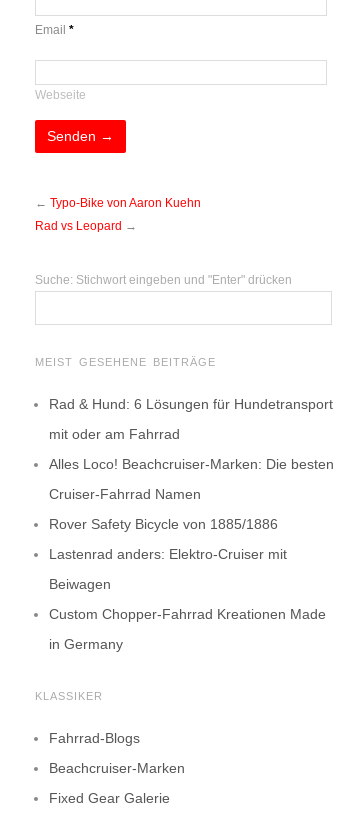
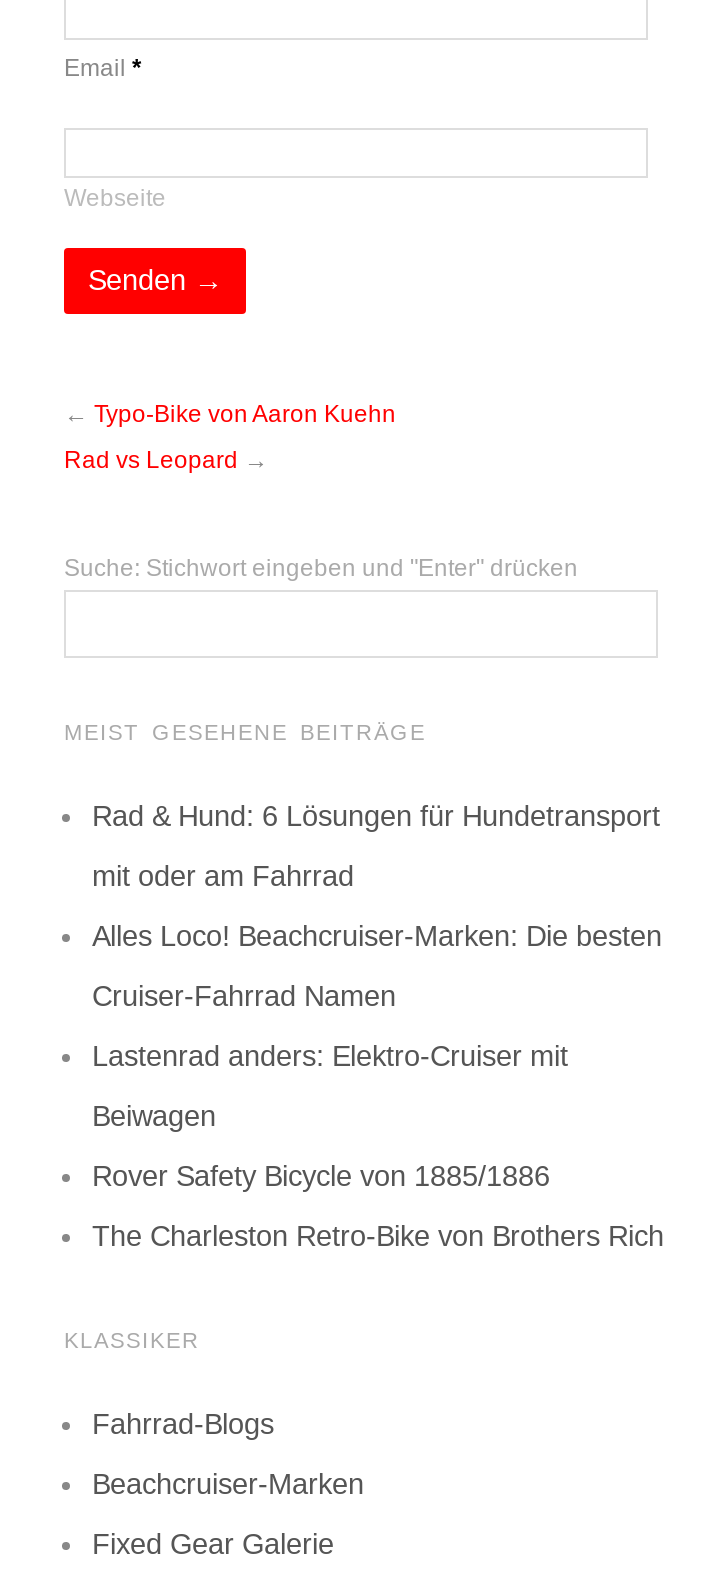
moved down: Rover Safety Bicycle von 1885/1886

- Custom Chopper-Fahrrad Kreationen Made

- in Germany
+ The Charleston Retro-Bike von Brothers Rich
